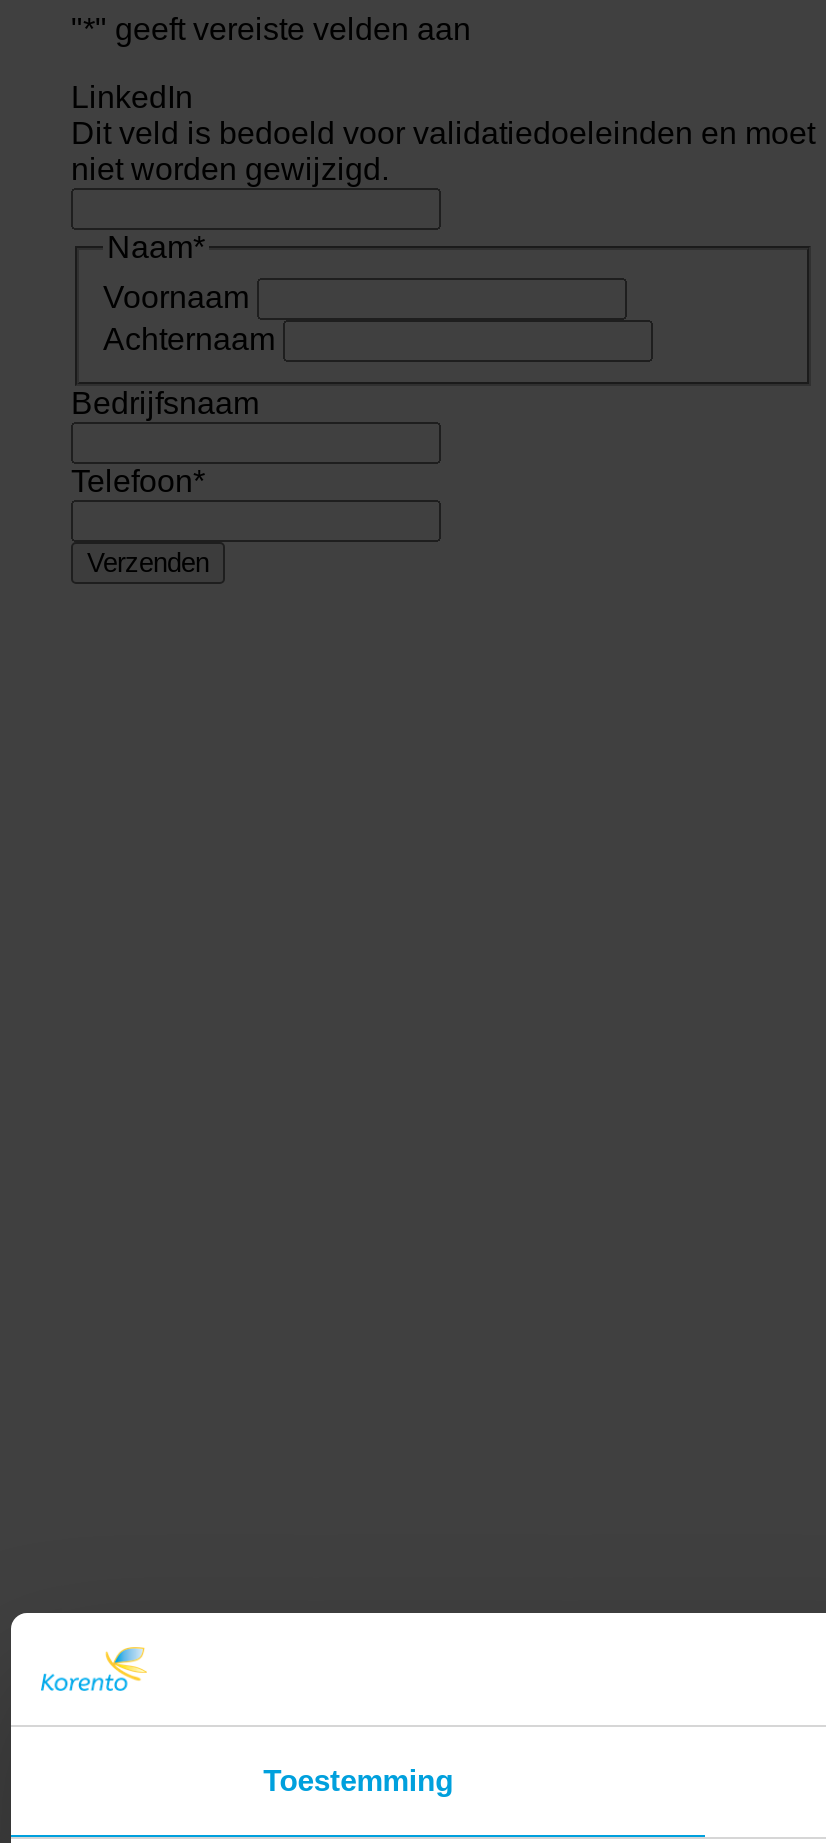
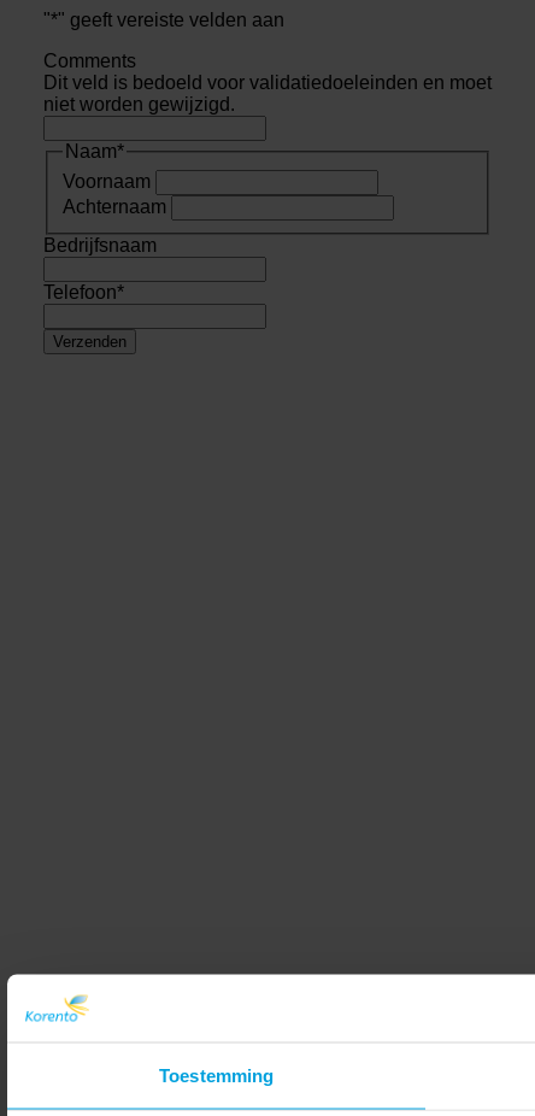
- LinkedIn
+ Comments
